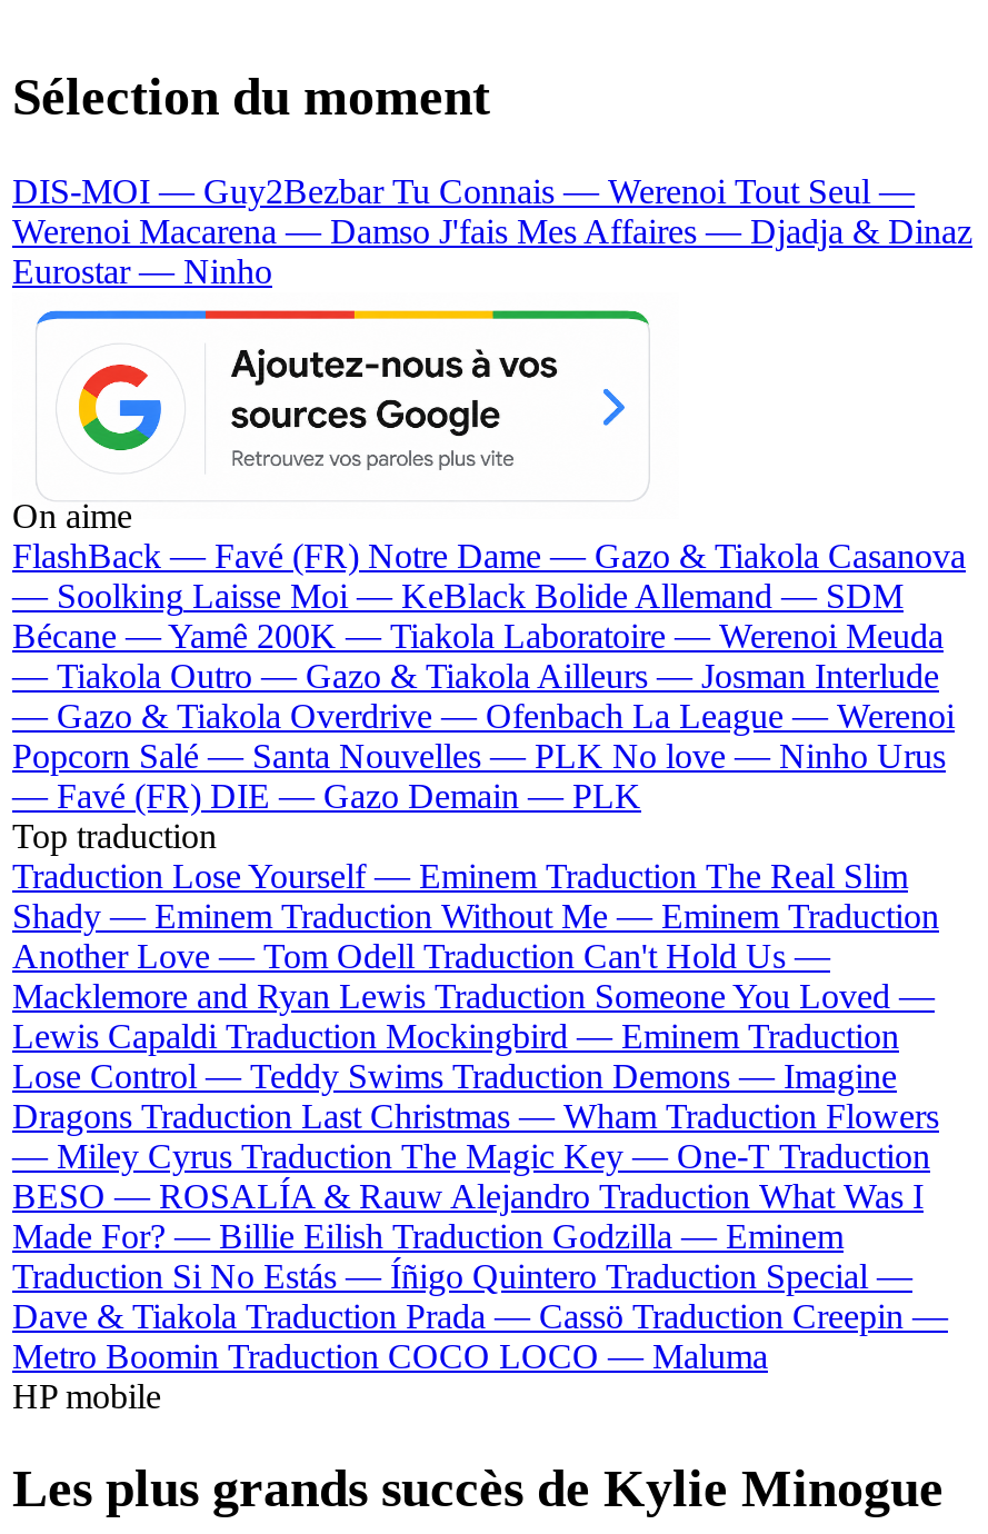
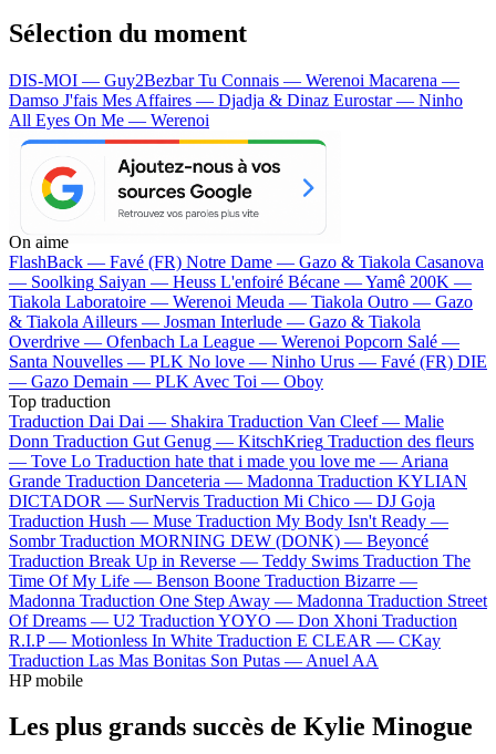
- DIS-MOI — Guy2Bezbar Tu Connais — Werenoi Tout Seul —
- Werenoi Macarena — Damso J'fais Mes Affaires — Djadja & Dinaz
- Eurostar — Ninho
+ DIS-MOI — Guy2Bezbar Tu Connais — Werenoi Macarena —
+ Damso J'fais Mes Affaires — Djadja & Dinaz Eurostar — Ninho
+ All Eyes On Me — Werenoi

- — Soolking Laisse Moi — KeBlack Bolide Allemand — SDM
- Bécane — Yamê 200K — Tiakola Laboratoire — Werenoi Meuda
- — Tiakola Outro — Gazo & Tiakola Ailleurs — Josman Interlude
- — Gazo & Tiakola Overdrive — Ofenbach La League — Werenoi
- Popcorn Salé — Santa Nouvelles — PLK No love — Ninho Urus
- —Favé (FR) DIE — Gazo Demain — PLK
+ — Soolking Saiyan — Heuss L'enfoiré Bécane — Yamê 200K —
+ Tiakola Laboratoire — Werenoi Meuda — Tiakola Outro — Gazo
+ & Tiakola Ailleurs — Josman Interlude — Gazo & Tiakola
+ Overdrive — Ofenbach La League — Werenoi Popcorn Salé —
+ Santa Nouvelles — PLK No love — Ninho Urus — Favé (FR) DIE
+ — Gazo Demain — PLK Avec Toi — Oboy

- Traduction Lose Yourself — Eminem Traduction The Real Slim
- Shady — Eminem Traduction Without Me — Eminem Traduction
- Another Love — Tom Odell Traduction Can't Hold Us —
- Macklemore and Ryan Lewis Traduction Someone You Loved —
- Lewis Capaldi Traduction Mockingbird — Eminem Traduction
- Lose Control — Teddy Swims Traduction Demons — Imagine
- Dragons Traduction Last Christmas — Wham Traduction Flowers
- — Miley Cyrus Traduction The Magic Key — One-T Traduction
- BESO — ROSALÍA & Rauw Alejandro Traduction What Was I
- Made For? — Billie Eilish Traduction Godzilla — Eminem
- Traduction Si No Estás — Íñigo Quintero Traduction Special —
- Dave & Tiakola Traduction Prada — Cassö Traduction Creepin —
- Metro Boomin Traduction COCO LOCO — Maluma
+ Traduction Dai Dai — Shakira Traduction Van Cleef — Malie
+ Donn Traduction Gut Genug — KitschKrieg Traduction des fleurs
+ — Tove Lo Traduction hate that i made you love me — Ariana
+ Grande Traduction Danceteria — Madonna Traduction KYLIAN
+ DICTADOR — SurNervis Traduction Mi Chico — DJ Goja
+ Traduction Hush — Muse Traduction My Body Isn't Ready —
+ Sombr Traduction MORNING DEW (DONK) — Beyoncé
+ Traduction Break Up in Reverse — Teddy Swims Traduction The
+ Time Of My Life — Benson Boone Traduction Bizarre —
+ Madonna Traduction One Step Away — Madonna Traduction Street
+ Of Dreams — U2 Traduction YOYO — Don Xhoni Traduction
+ R.I.P — Motionless In White Traduction E CLEAR — CKay
+ Traduction Las Mas Bonitas Son Putas — Anuel AA
